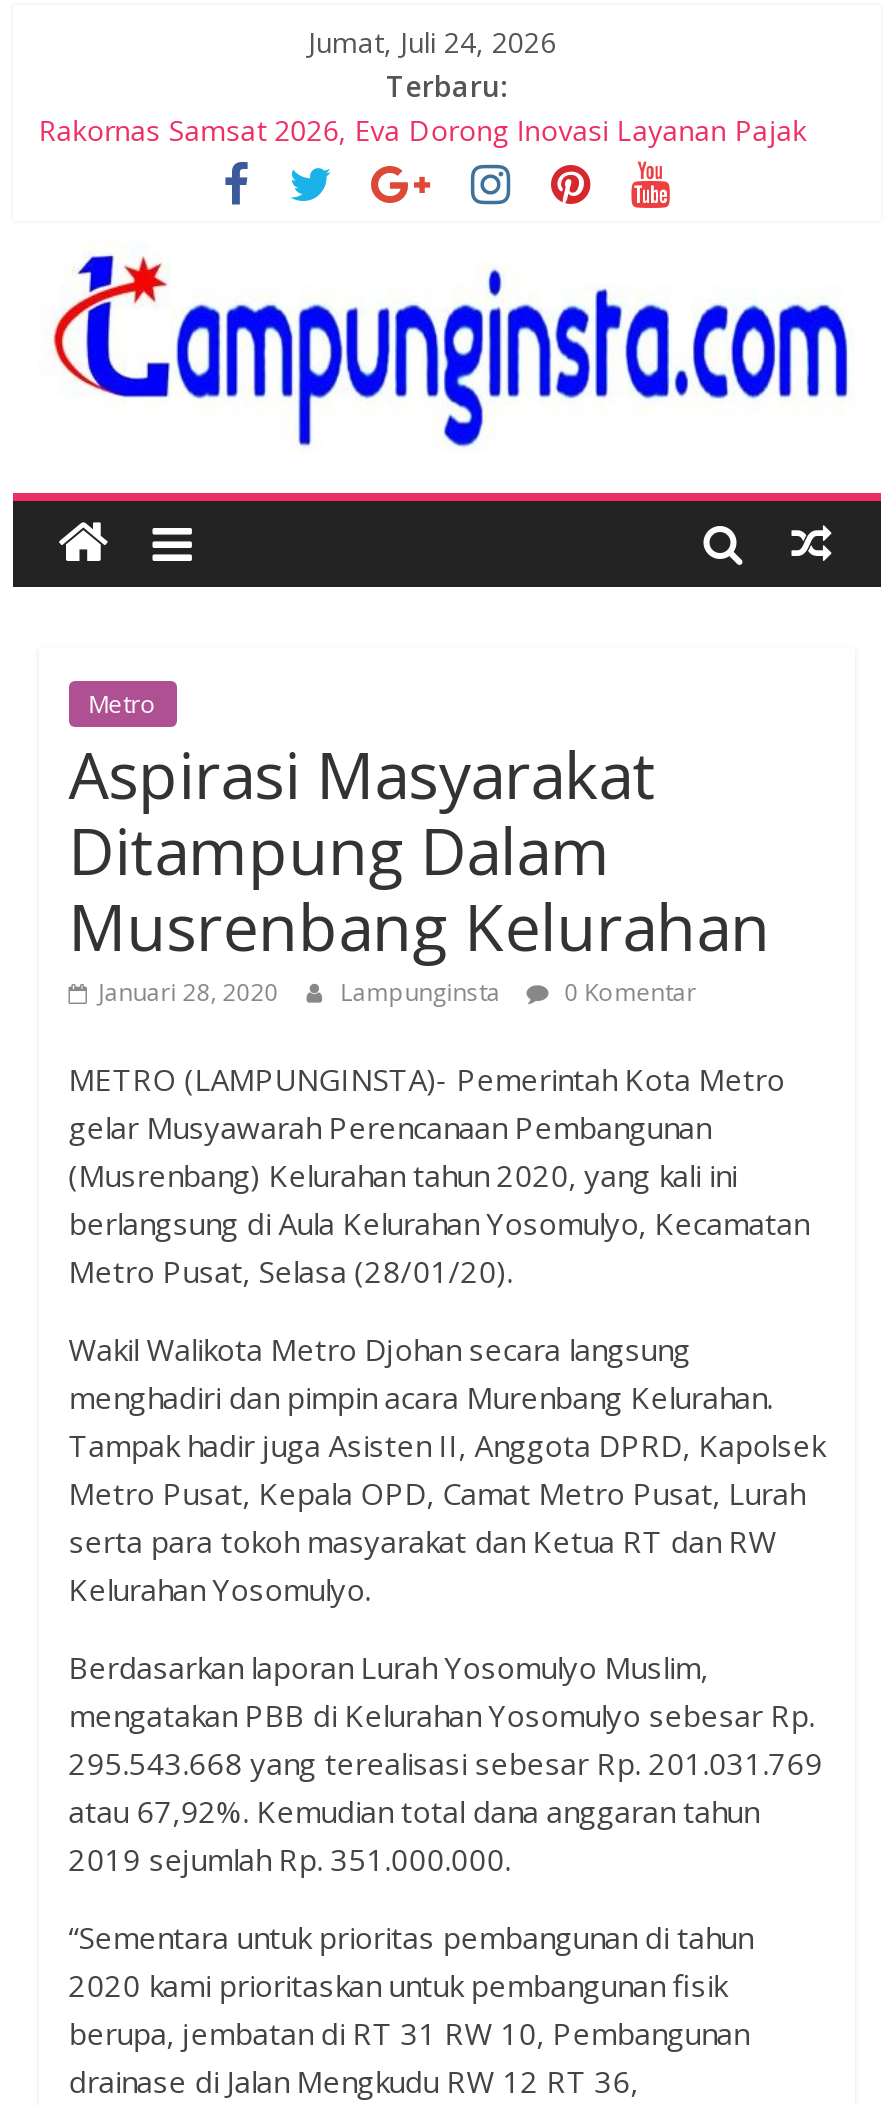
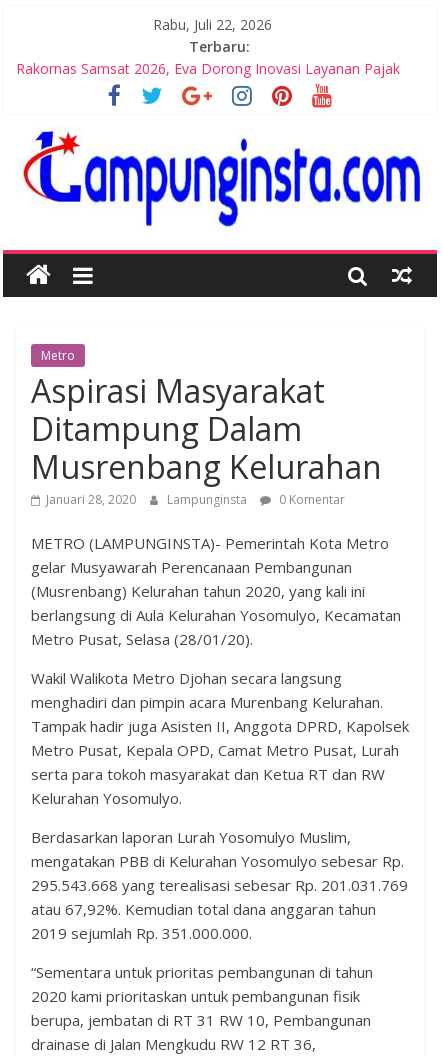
- Jumat, Juli 24, 2026
+ Rabu, Juli 22, 2026
